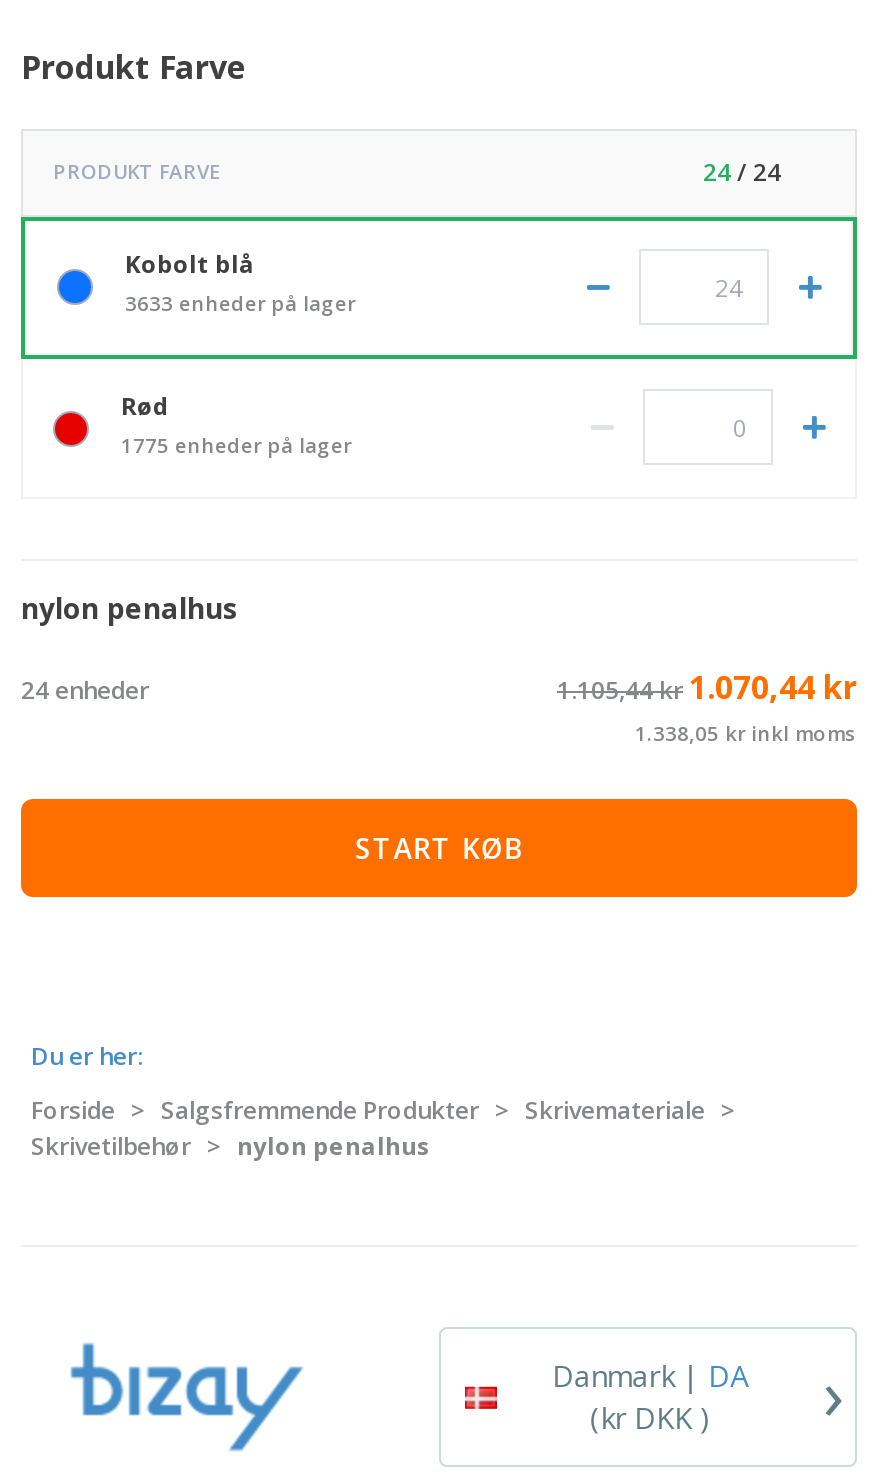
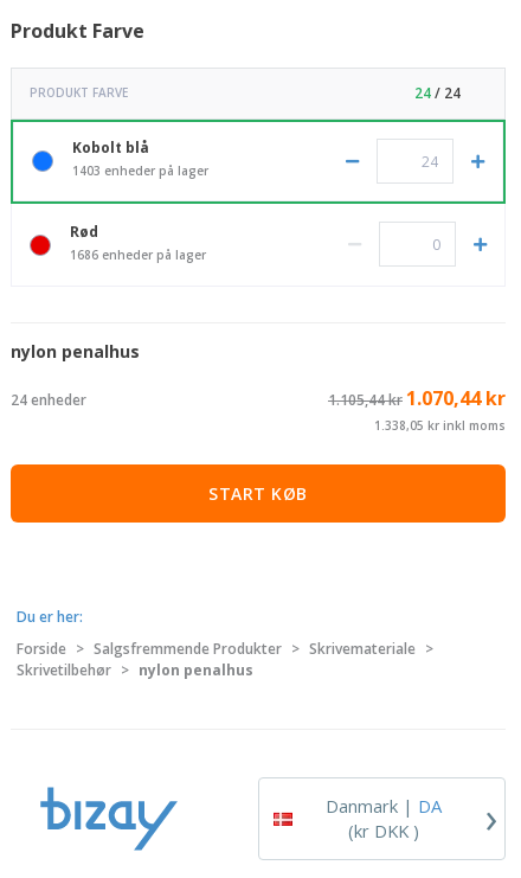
- 3633 enheder på lager
+ 1403 enheder på lager

- 1775 enheder på lager
+ 1686 enheder på lager
